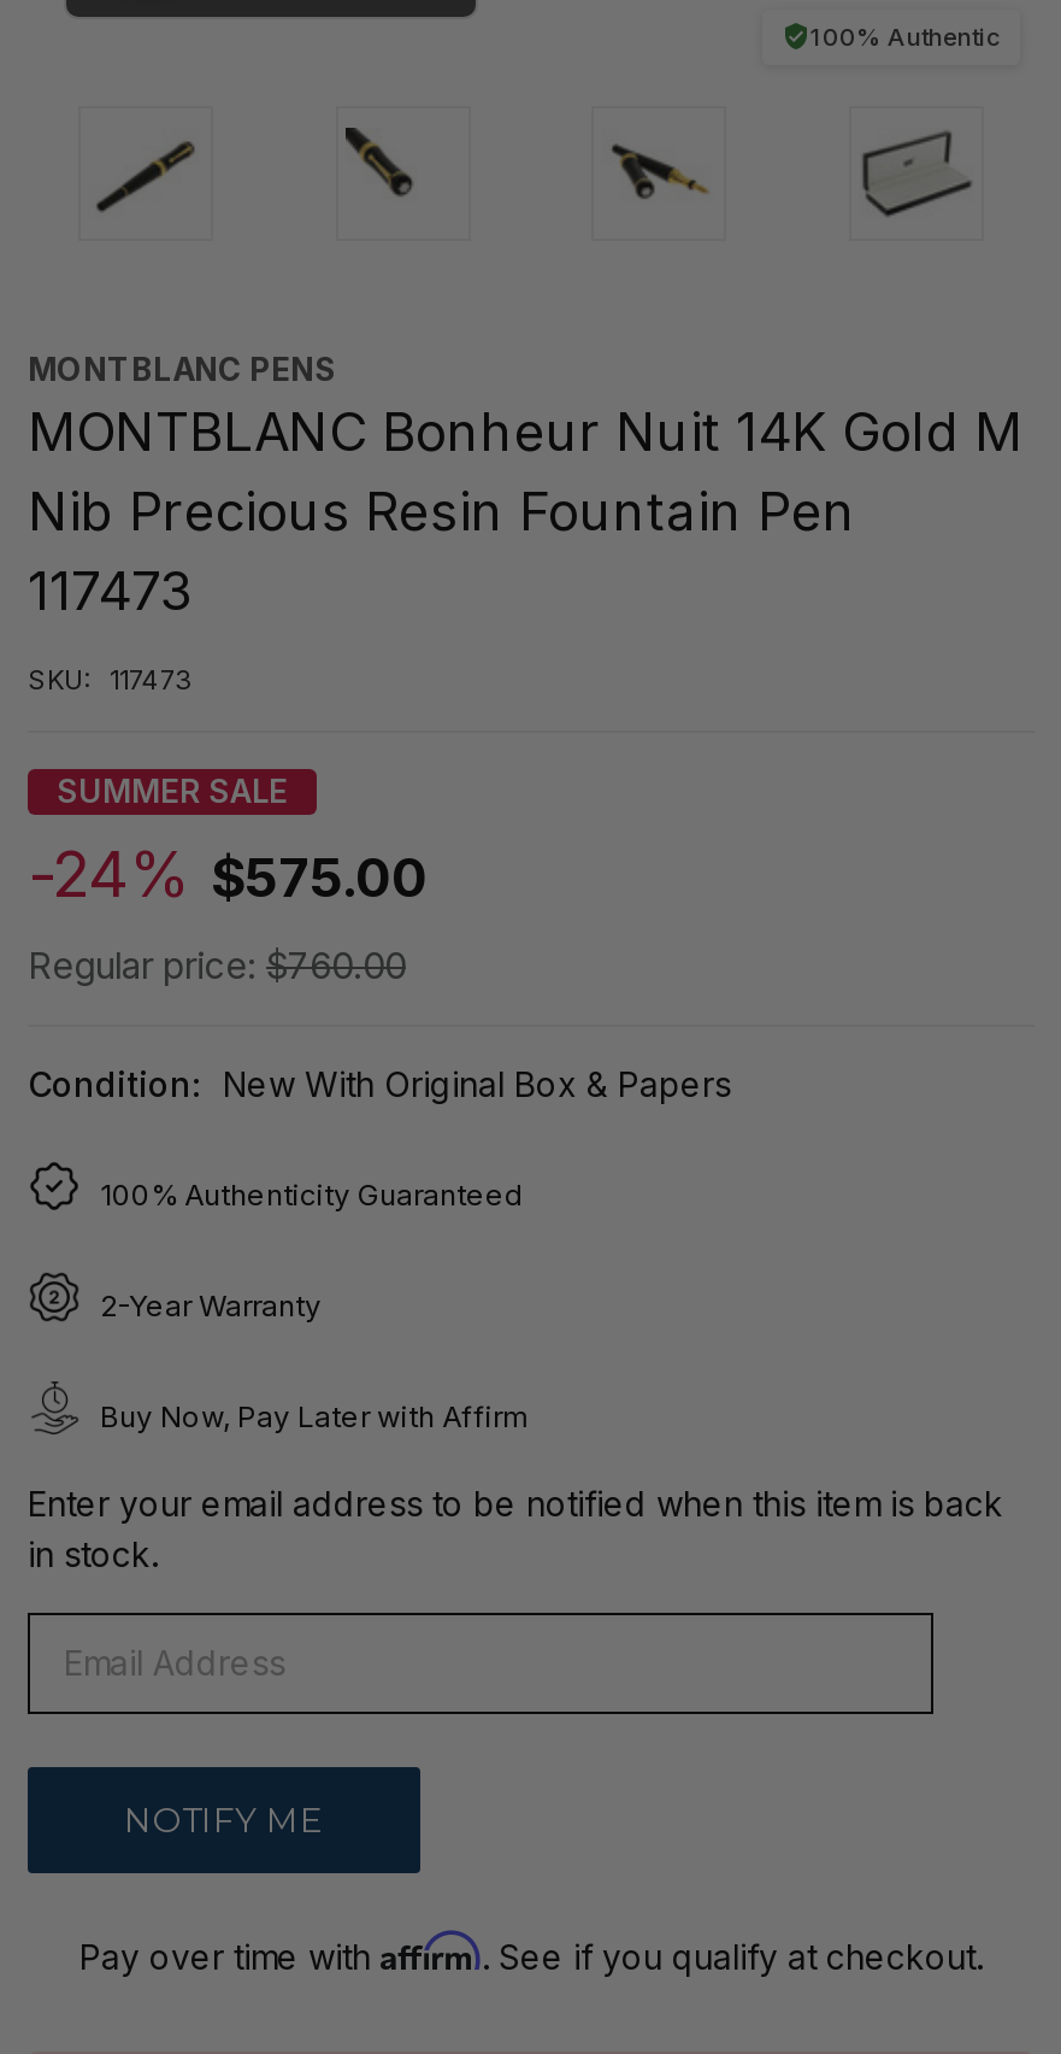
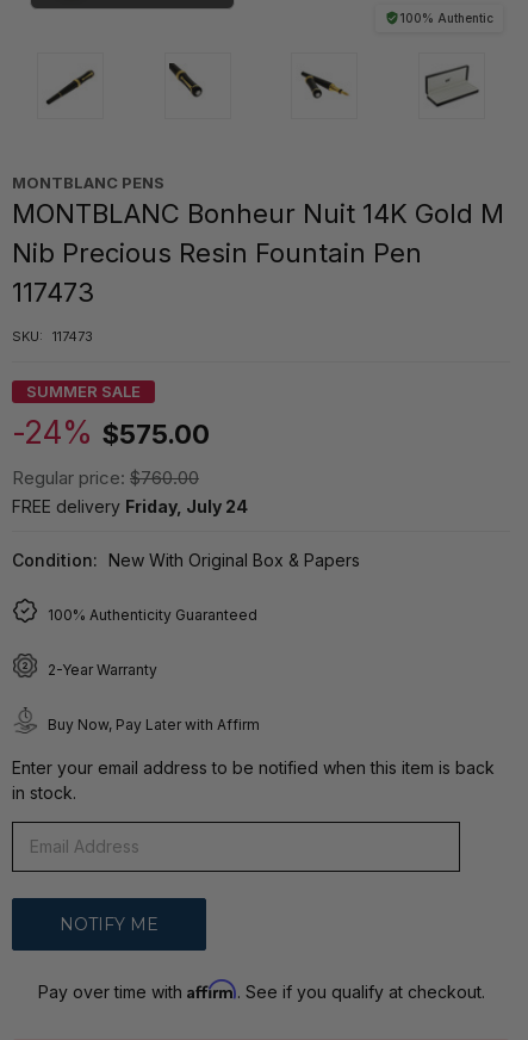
+ FREE delivery Friday, July 24
